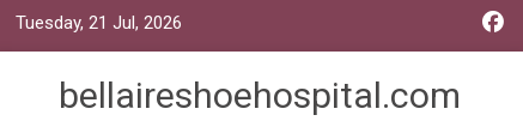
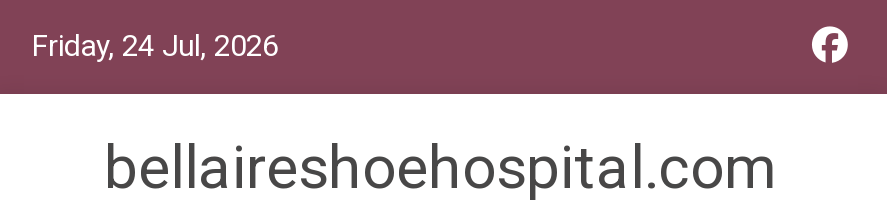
- Tuesday, 21 Jul, 2026
+ Friday, 24 Jul, 2026
